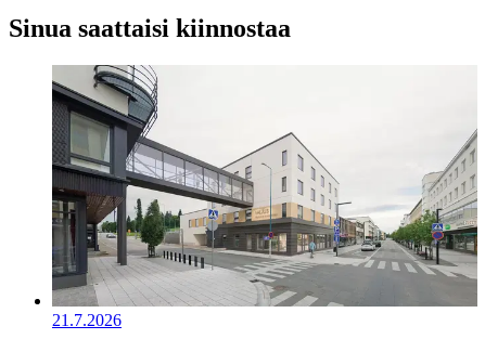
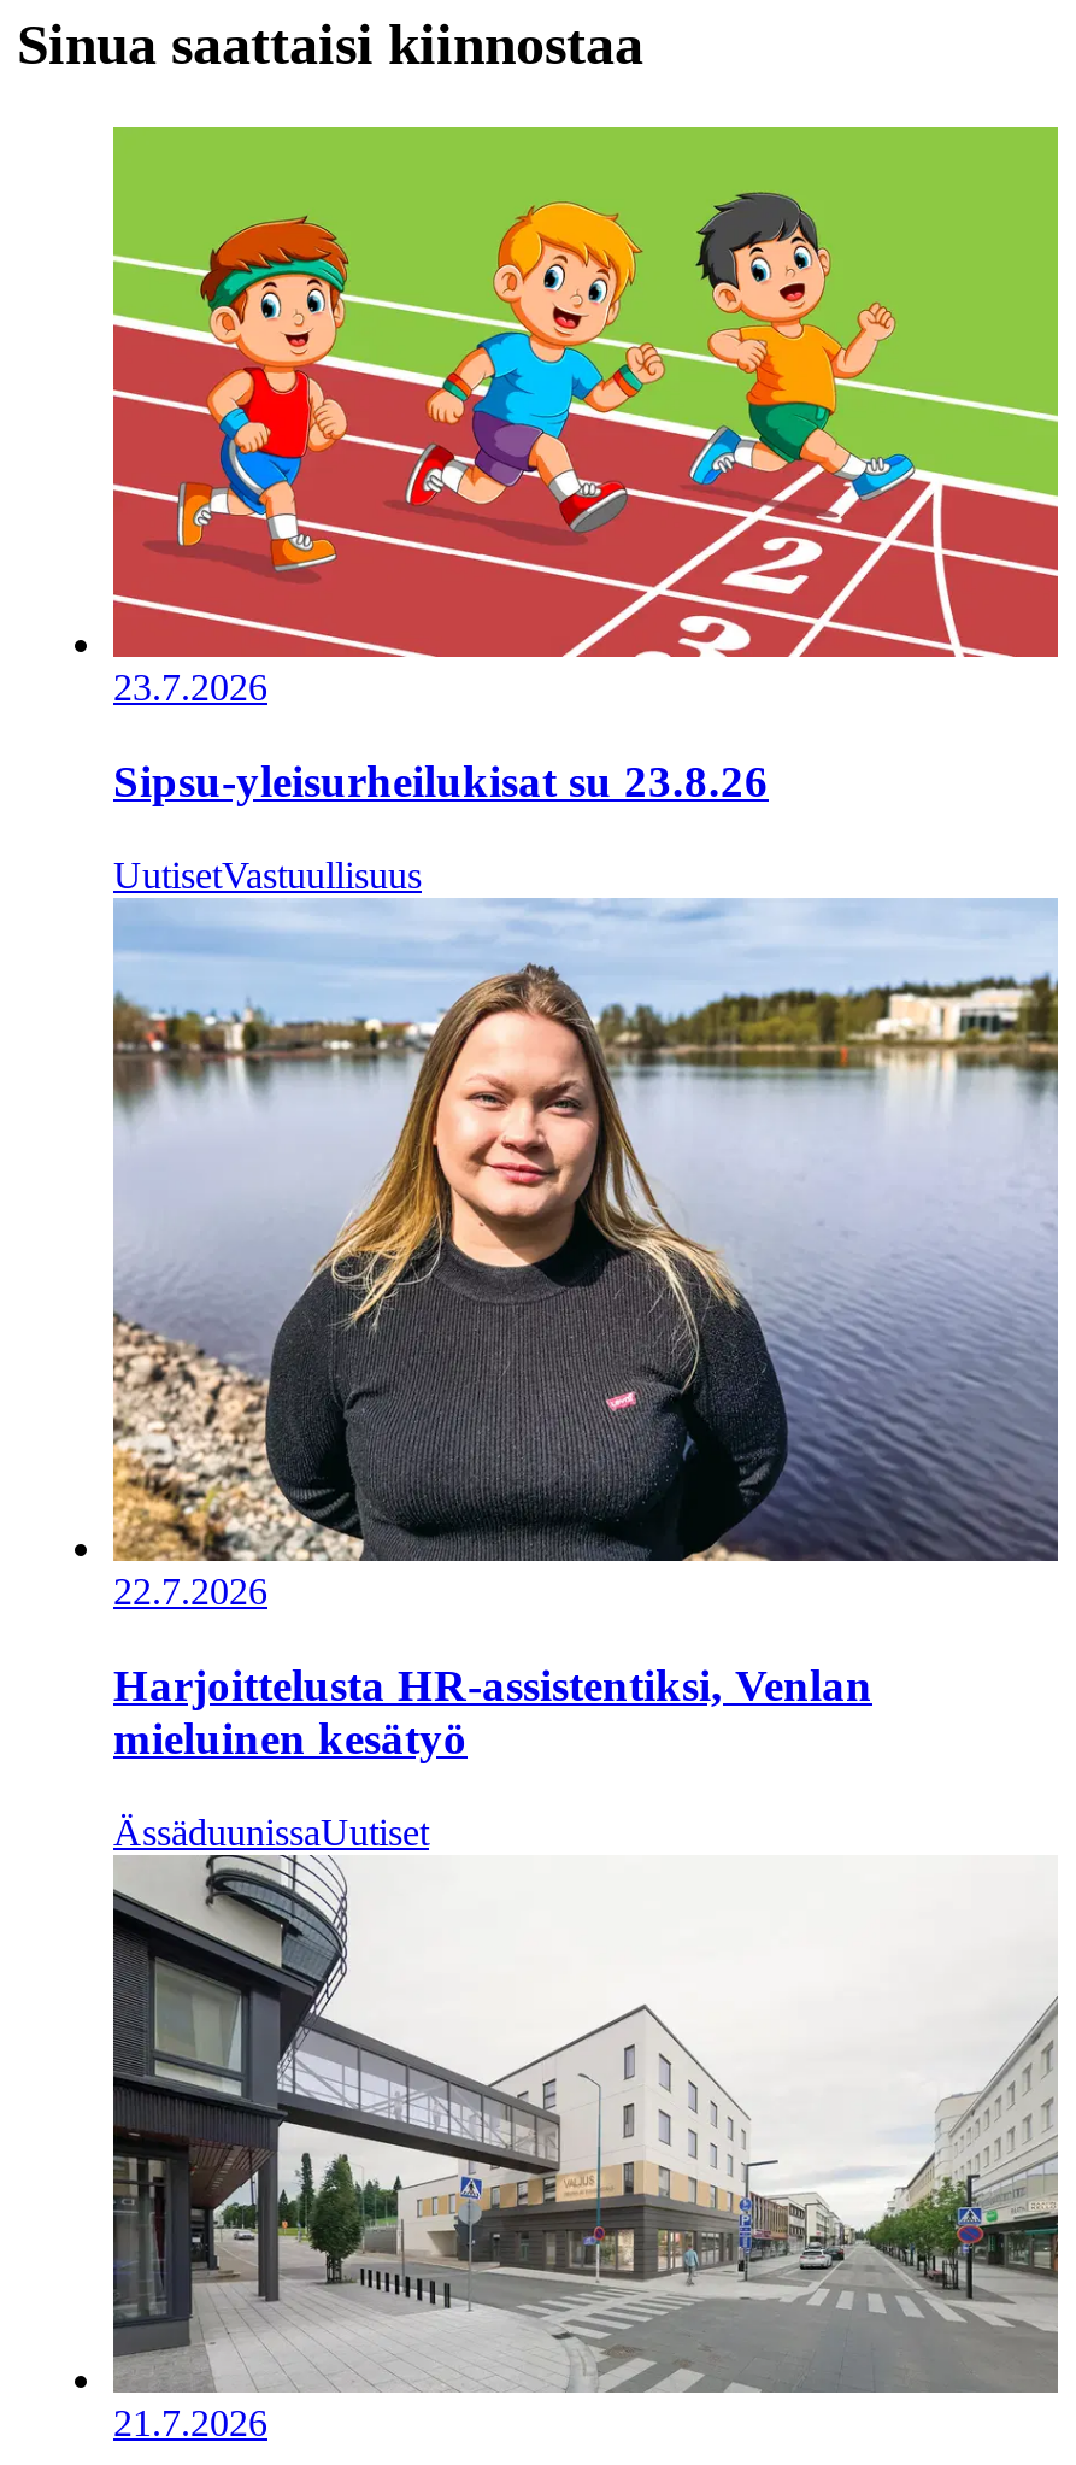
+ [image]
+ 23.7.2026
+ Sipsu-yleisurheilukisat su 23.8.26
+ UutisetVastuullisuus

+ [image]
+ 22.7.2026
+ Harjoittelusta HR-assistentiksi, Venlan
+ mieluinen kesätyö
+ ÄssäduunissaUutiset
